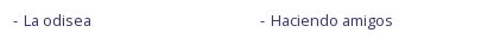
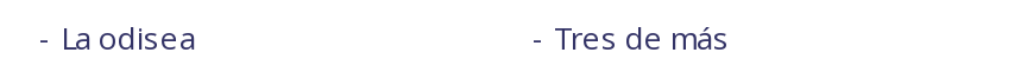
- Haciendo amigos

+ Tres de más
